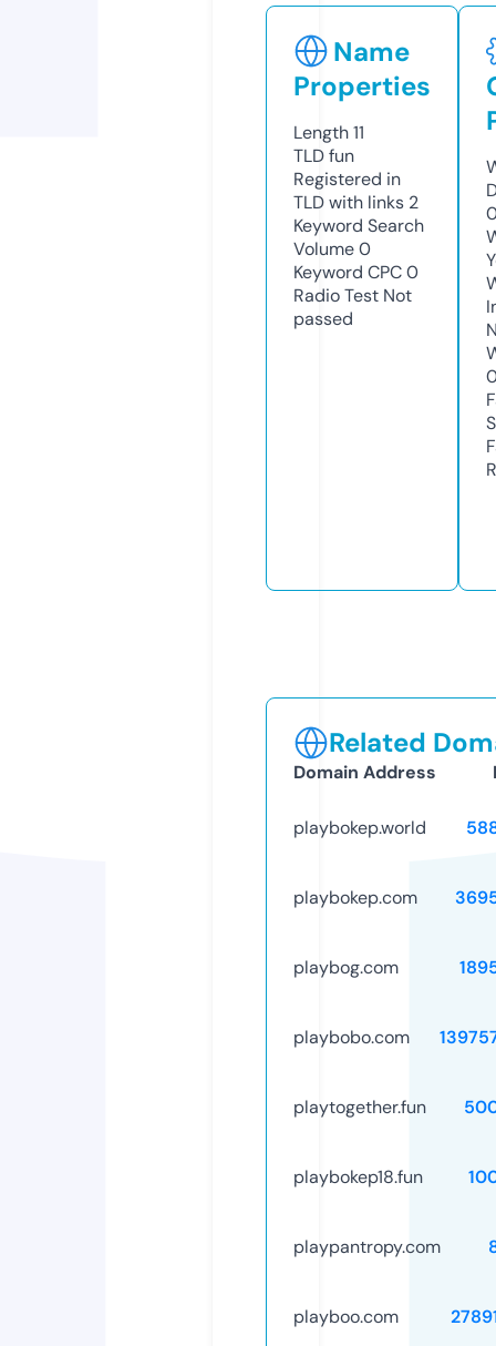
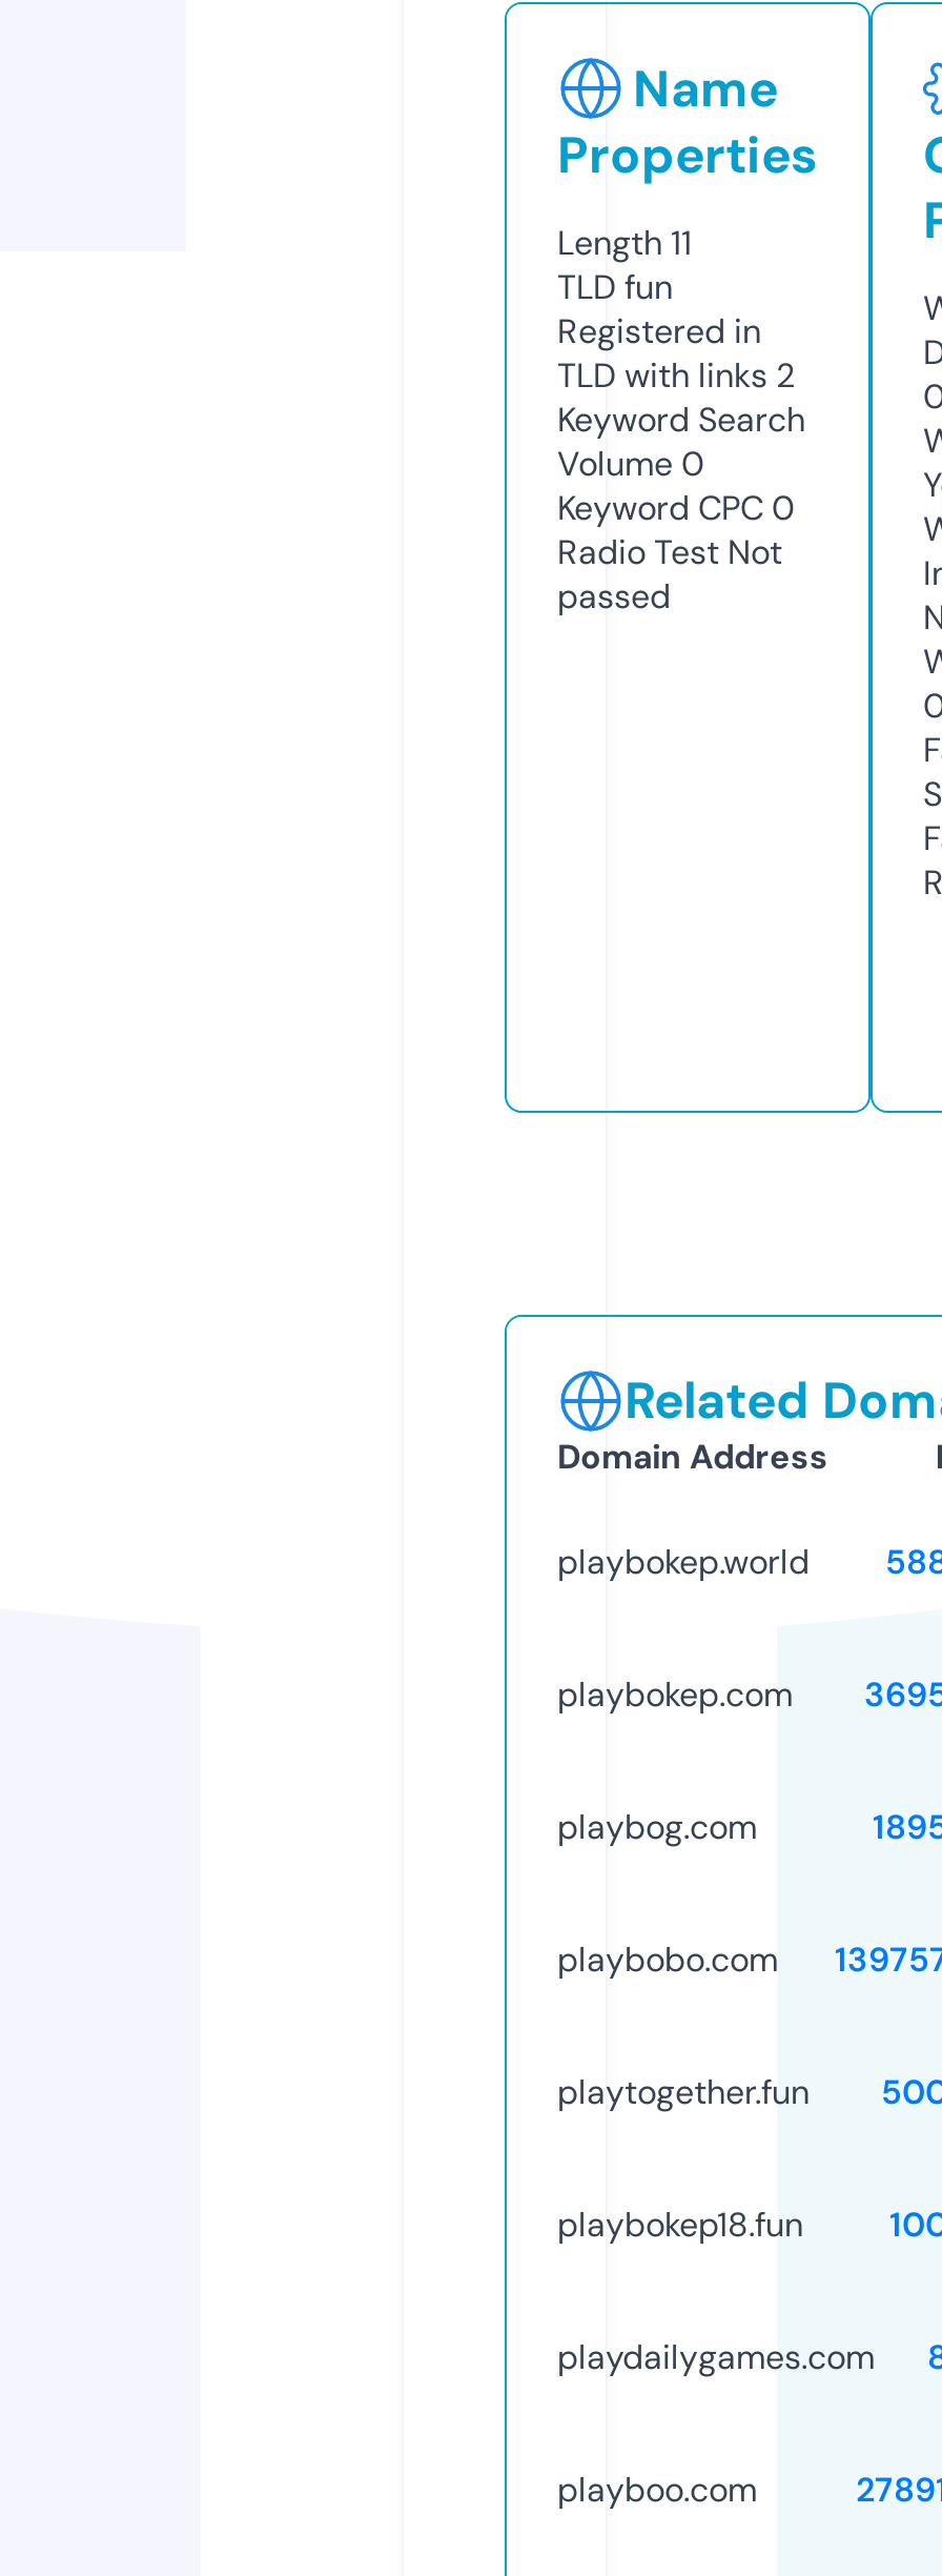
- playpantropy.com
+ playdailygames.com
